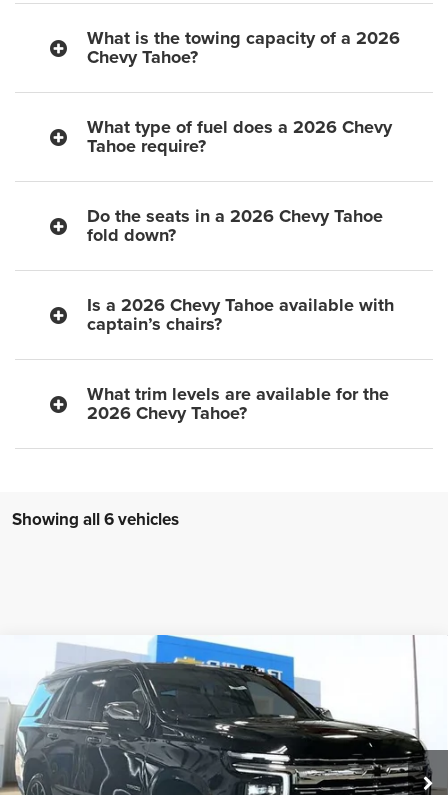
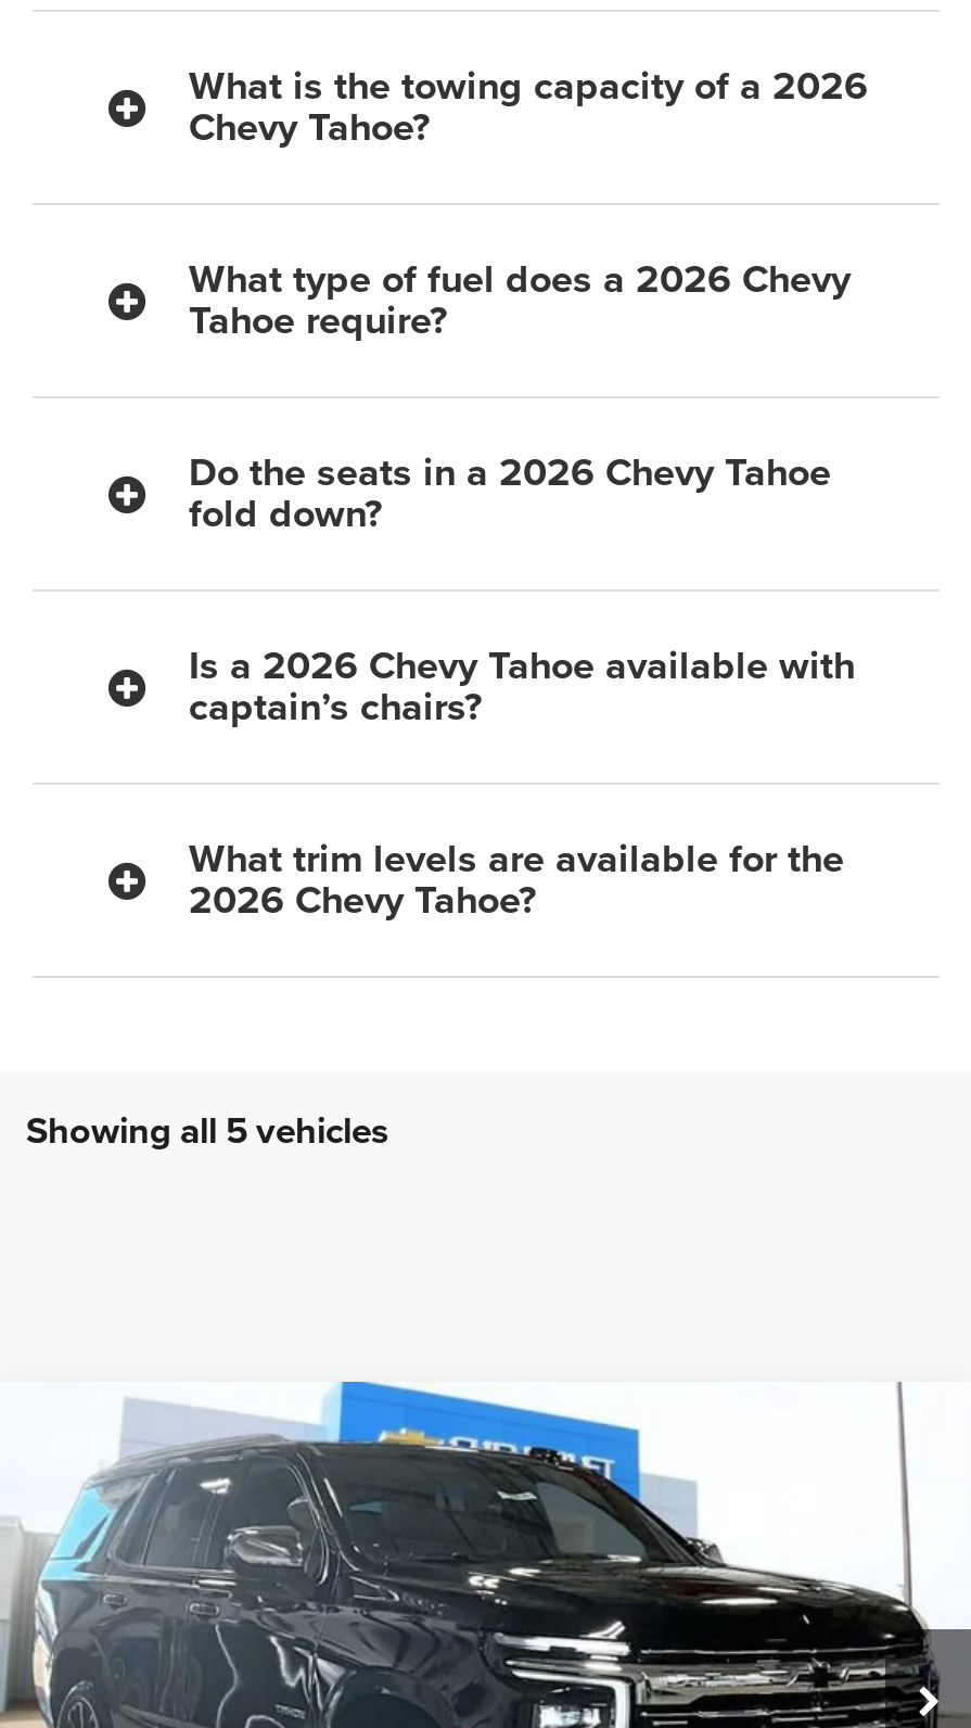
- Showing all 6 vehicles
+ Showing all 5 vehicles
